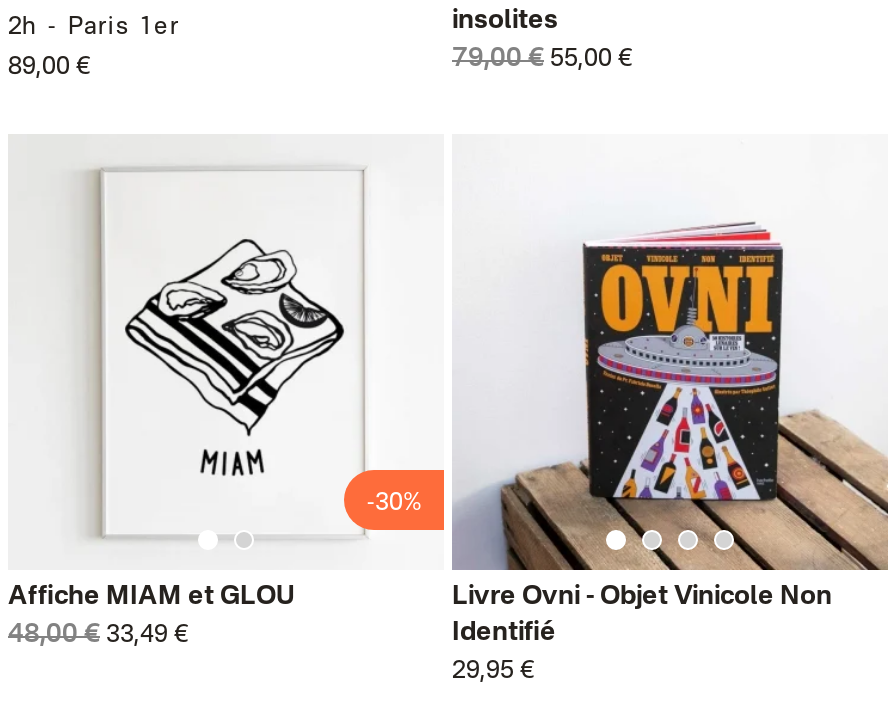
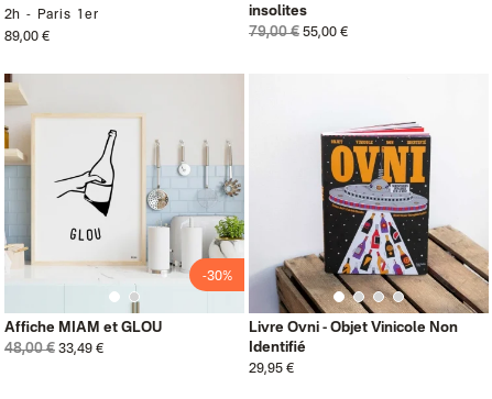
- [image]
+ [image]
